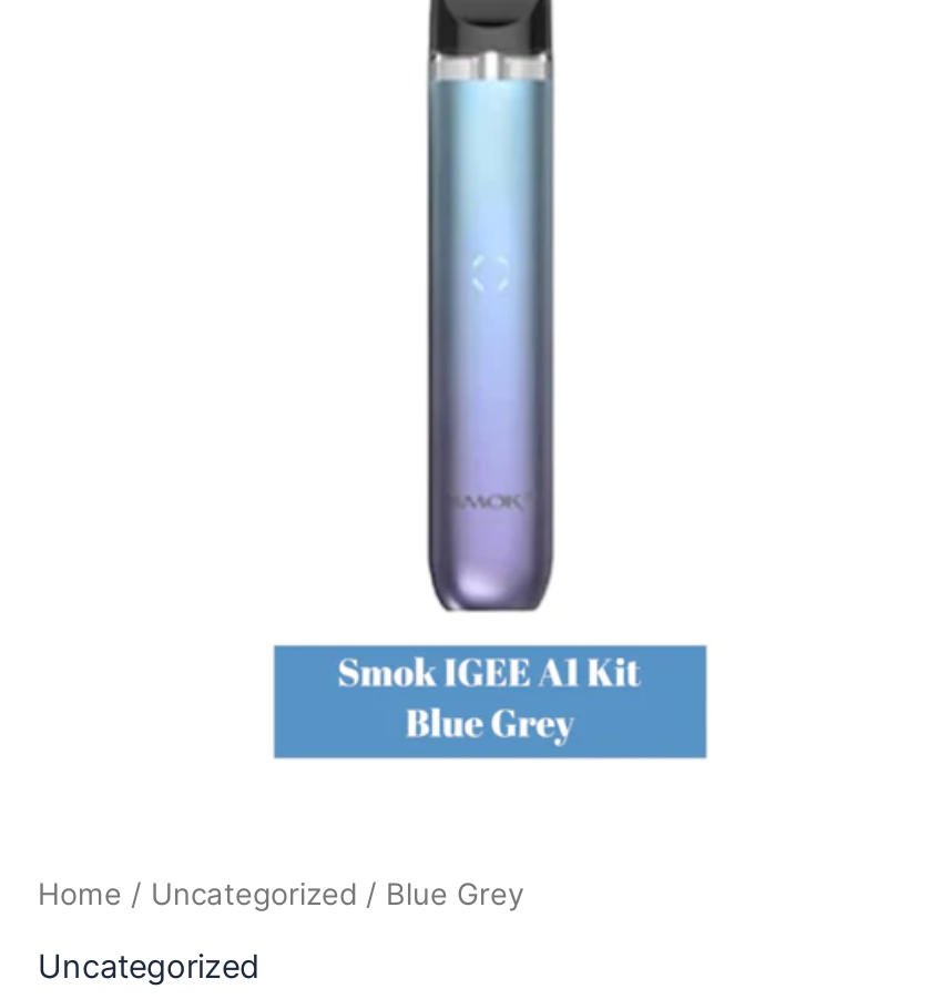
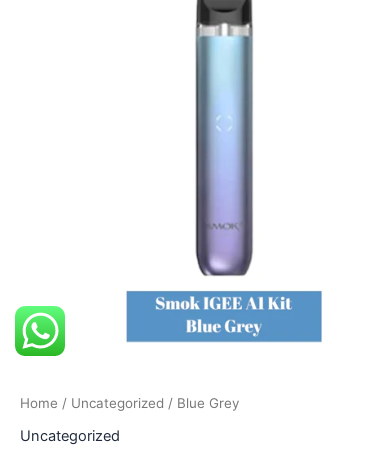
+ [image]
